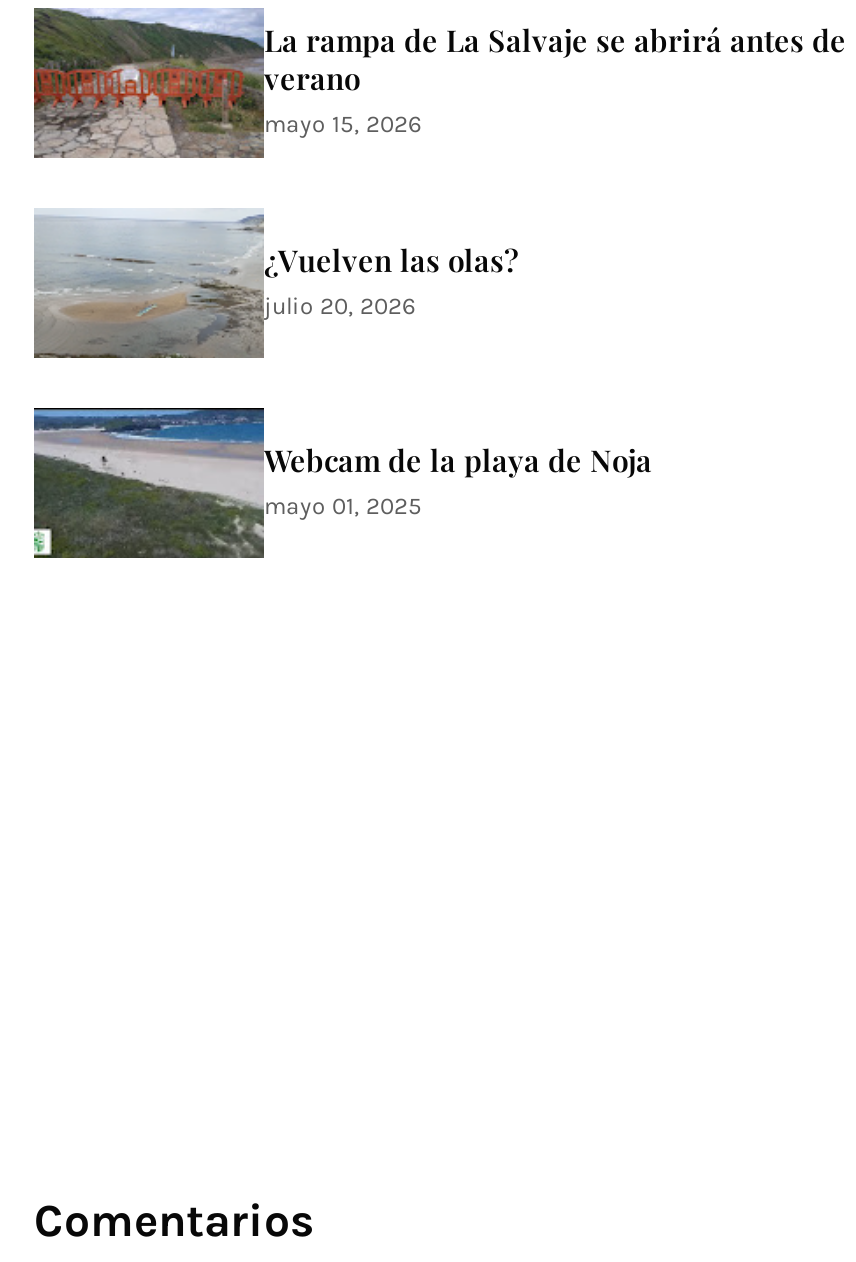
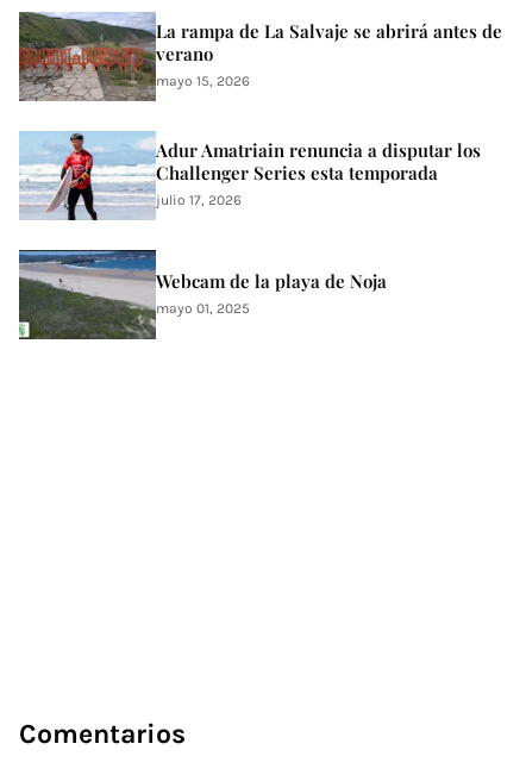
- [image]
- ¿Vuelven las olas?
- julio 20, 2026
+ [image]
+ Adur Amatriain renuncia a disputar los
+ Challenger Series esta temporada
+ julio 17, 2026
